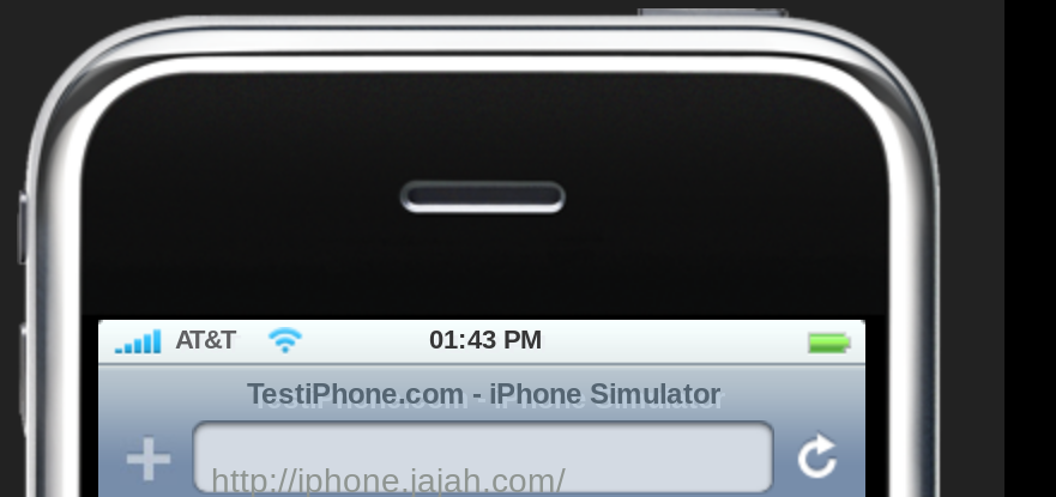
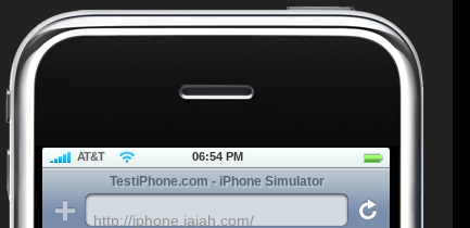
- 01:43 PM
+ 06:54 PM
